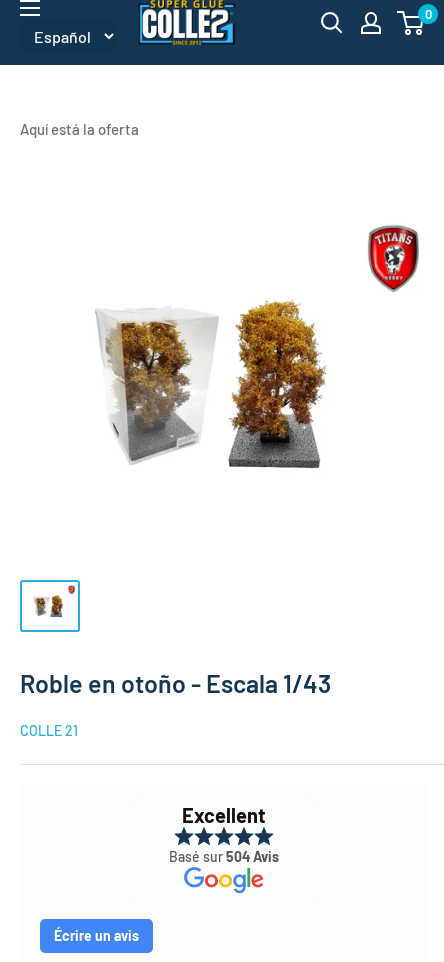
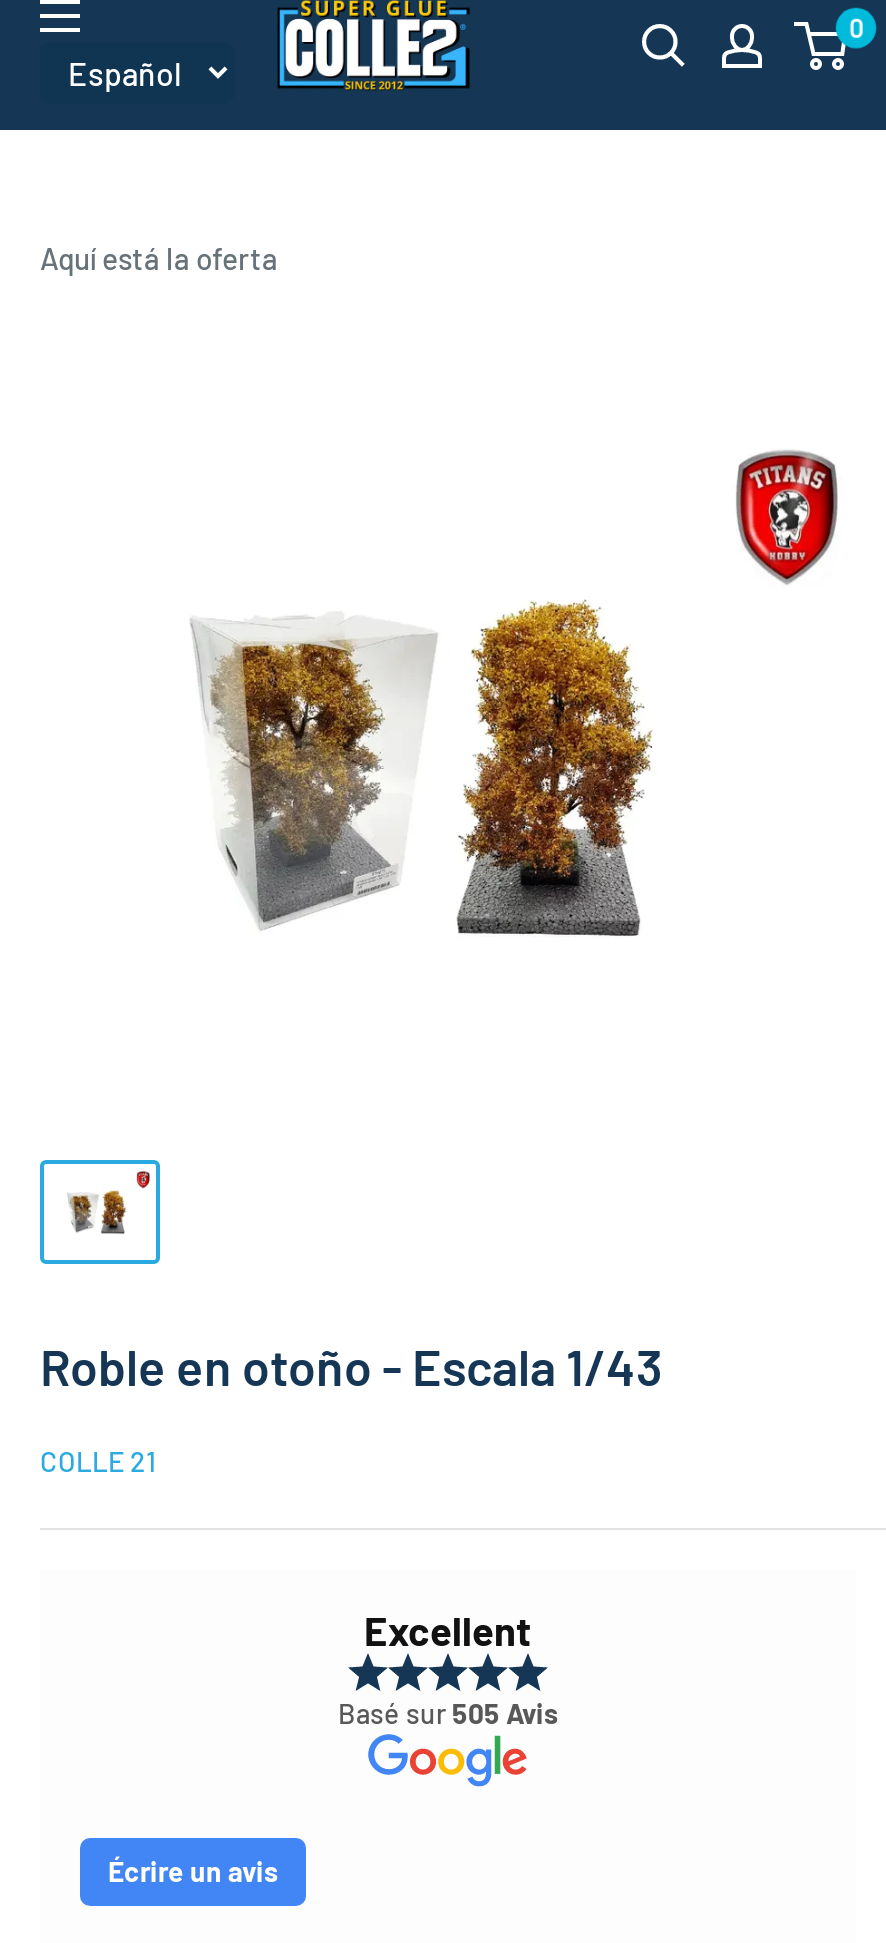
- Basé sur 504 Avis
+ Basé sur 505 Avis
